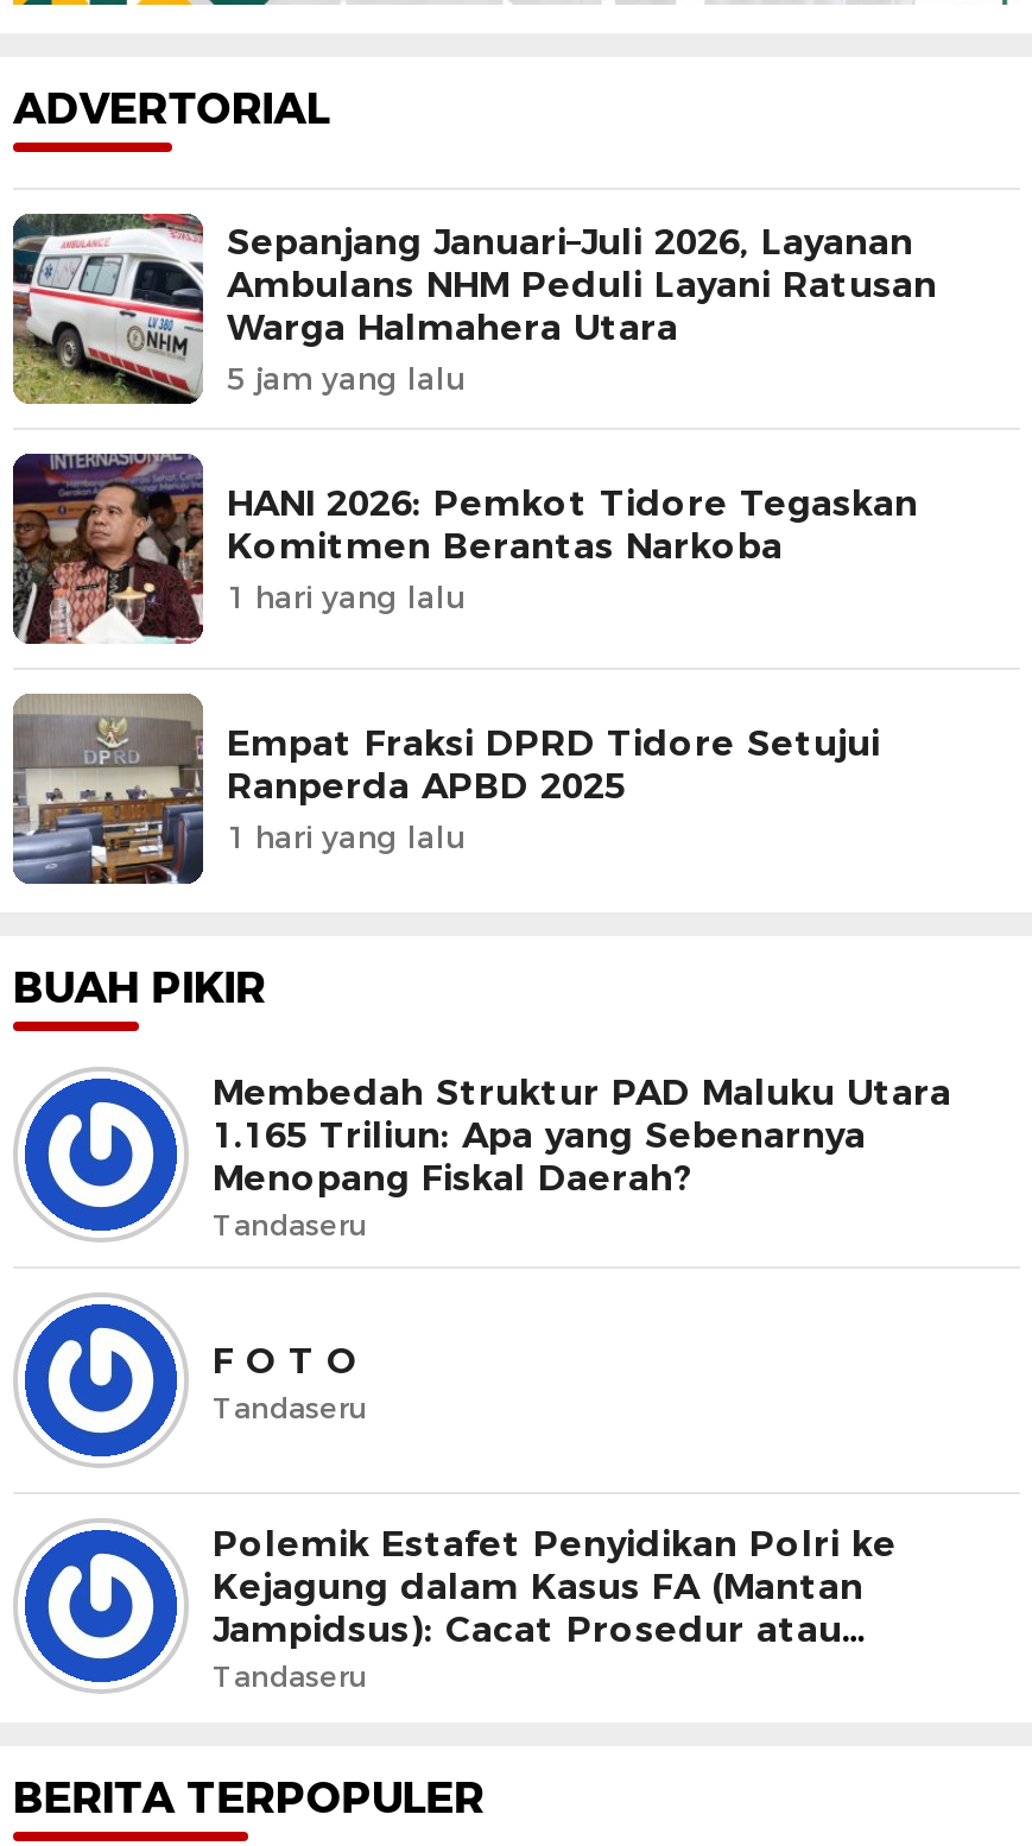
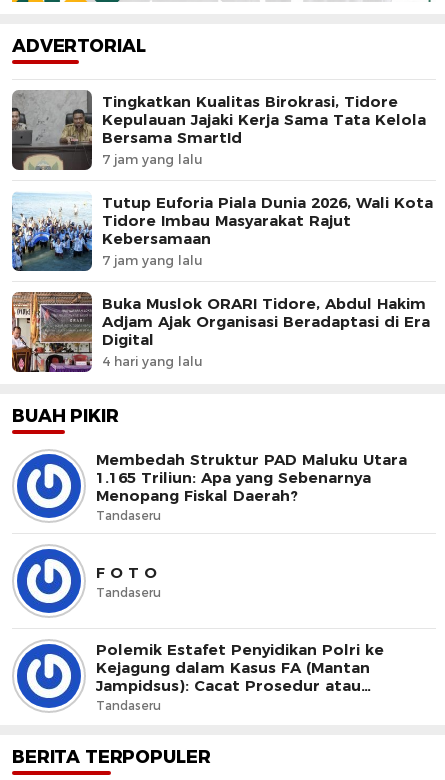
- [image]
- Sepanjang Januari–Juli 2026, Layanan
- Ambulans NHM Peduli Layani Ratusan
- Warga Halmahera Utara
- 5 jam yang lalu
+ [image]
+ Tingkatkan Kualitas Birokrasi, Tidore
+ Kepulauan Jajaki Kerja Sama Tata Kelola
+ Bersama SmartId
+ 7 jam yang lalu

- [image]
- HANI 2026: Pemkot Tidore Tegaskan
- Komitmen Berantas Narkoba
- 1 hari yang lalu
+ [image]
+ Tutup Euforia Piala Dunia 2026, Wali Kota
+ Tidore Imbau Masyarakat Rajut
+ Kebersamaan
+ 7 jam yang lalu

- [image]
- Empat Fraksi DPRD Tidore Setujui
- Ranperda APBD 2025
- 1 hari yang lalu
+ [image]
+ Buka Muslok ORARI Tidore, Abdul Hakim
+ Adjam Ajak Organisasi Beradaptasi di Era
+ Digital
+ 4 hari yang lalu
